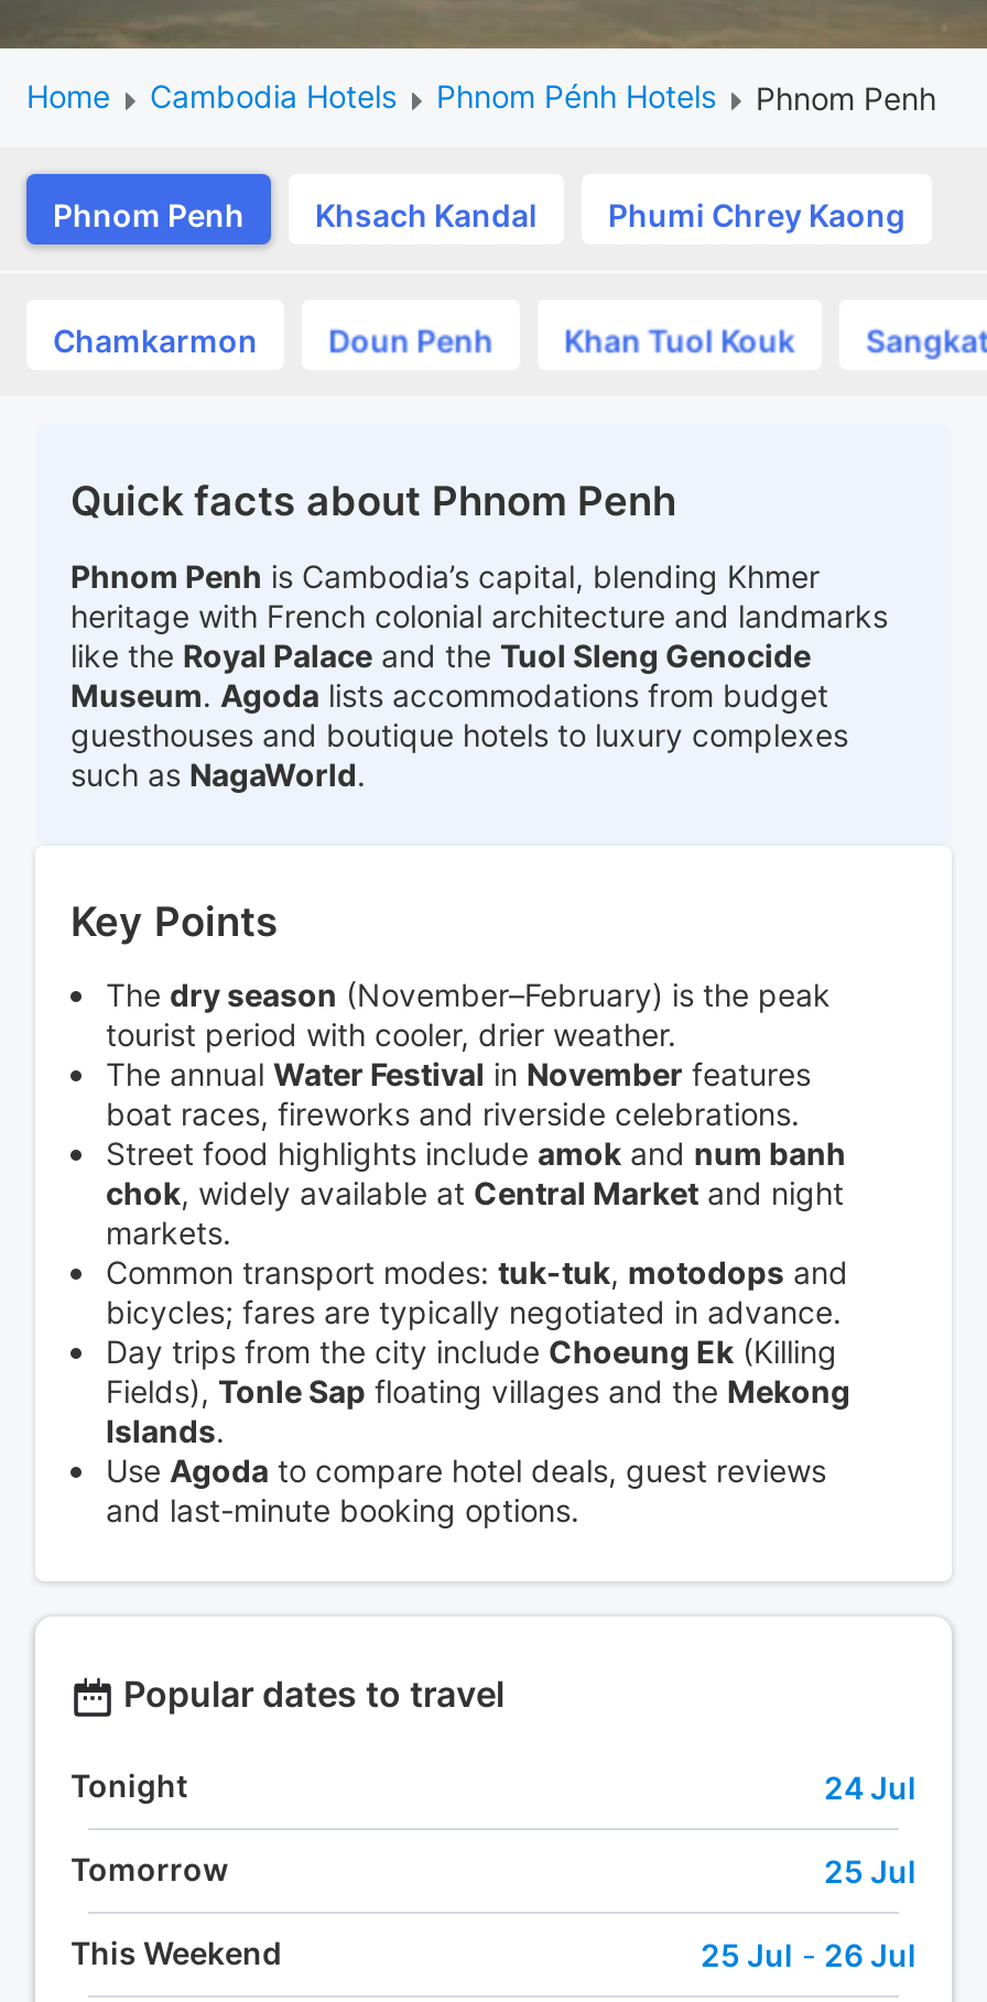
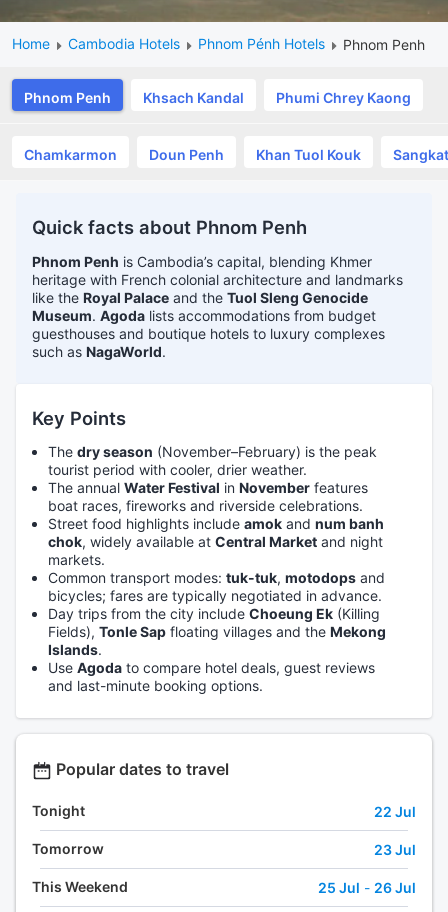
- 24 Jul
+ 22 Jul

- 25 Jul
+ 23 Jul
